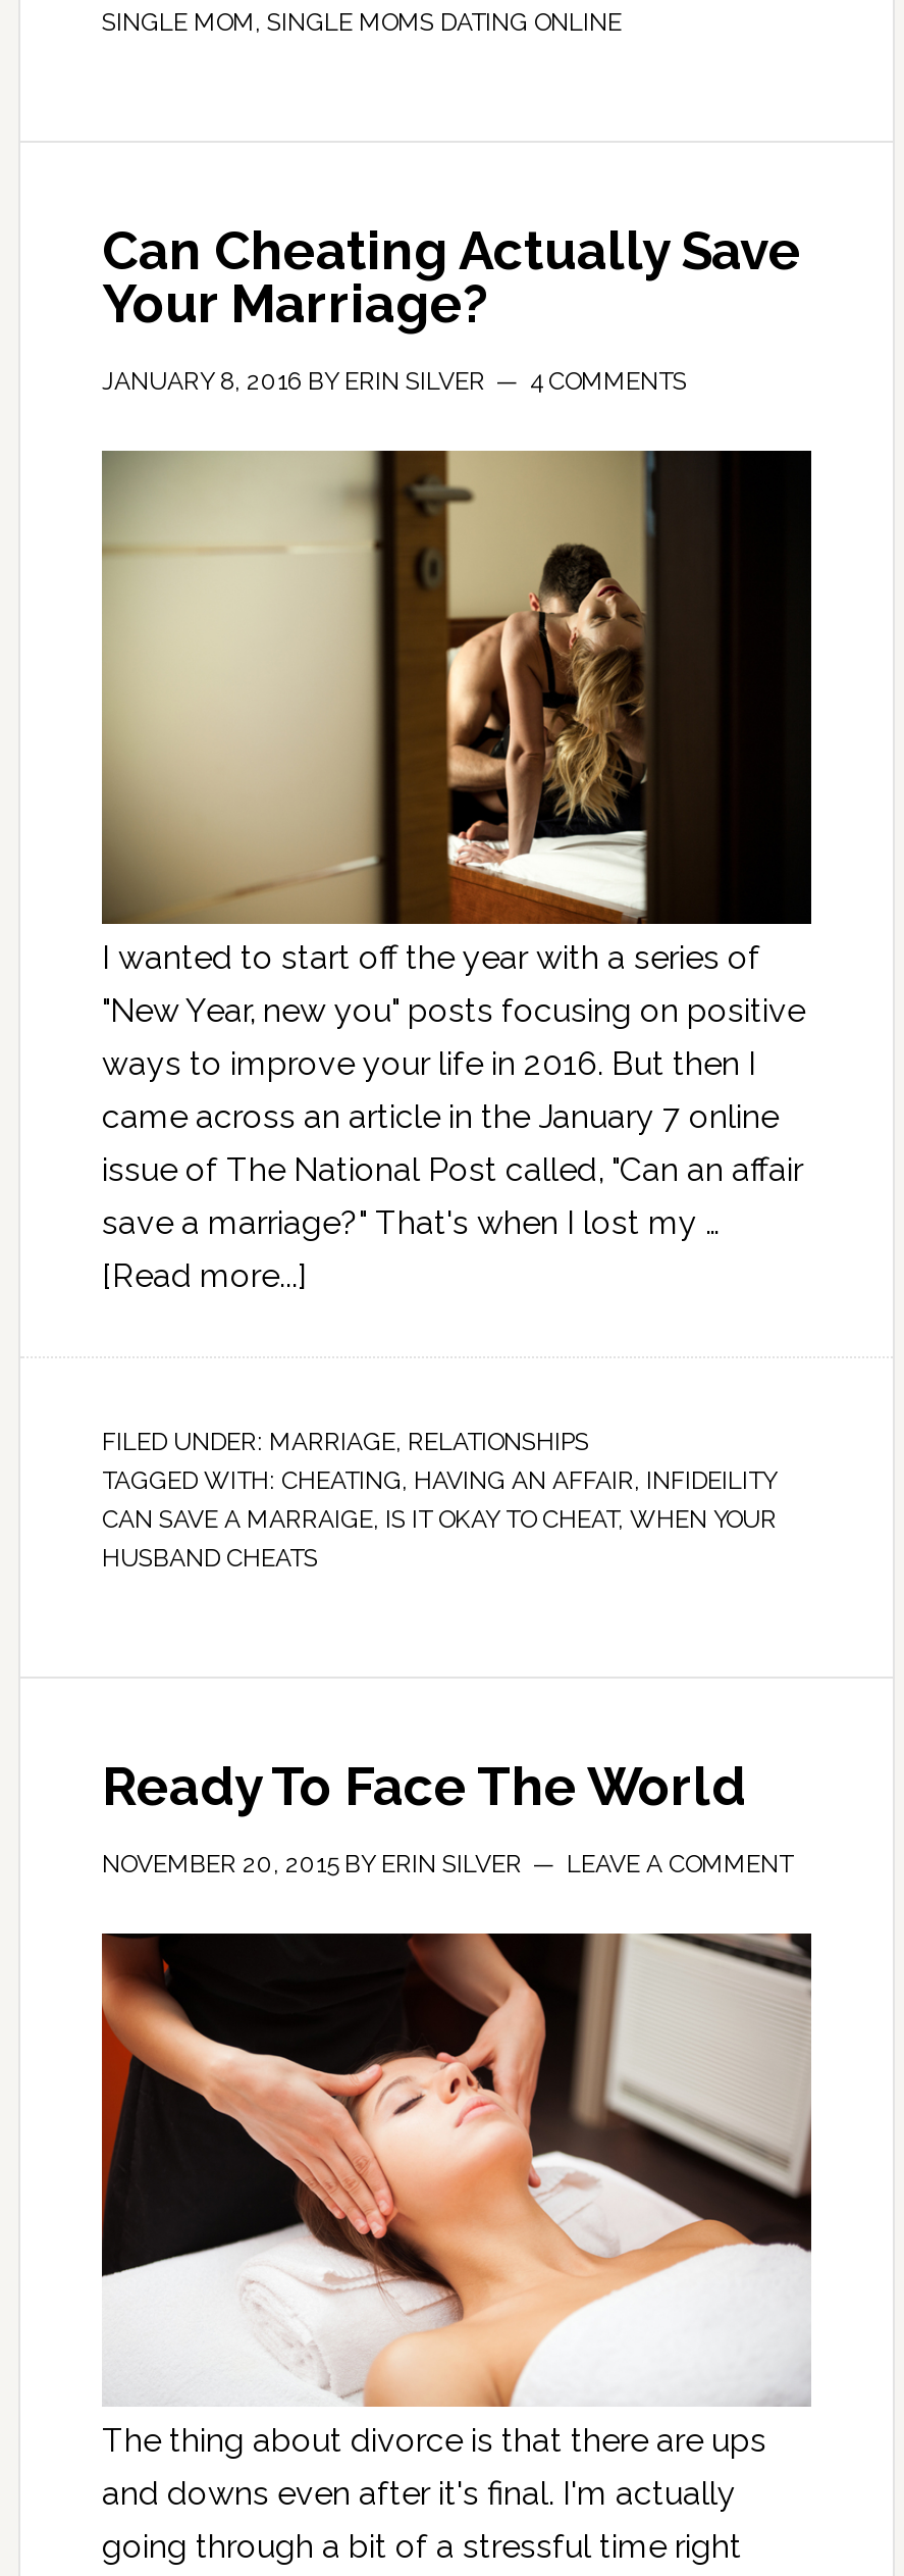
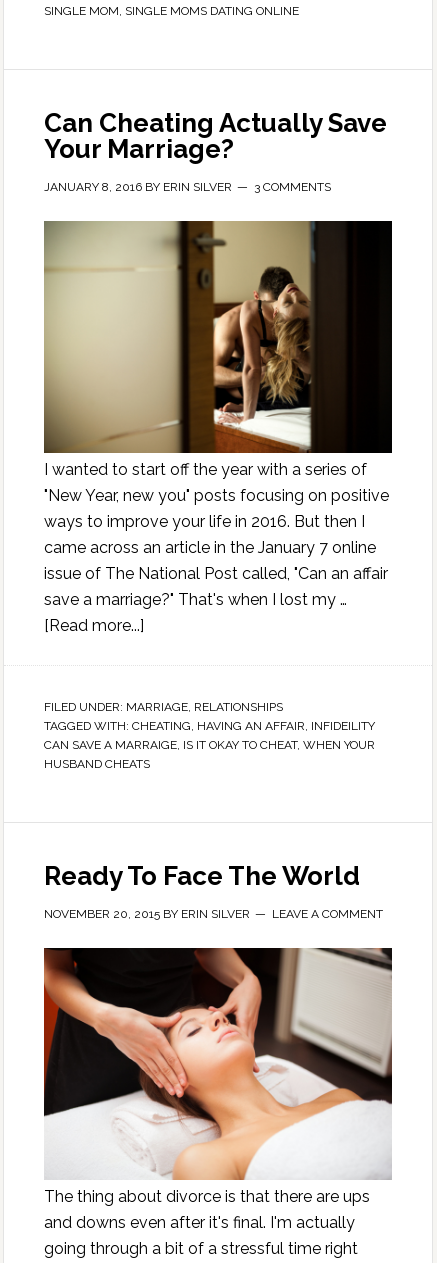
- JANUARY 8, 2016 BY ERIN SILVER 4 COMMENTS
+ JANUARY 8, 2016 BY ERIN SILVER 3 COMMENTS
